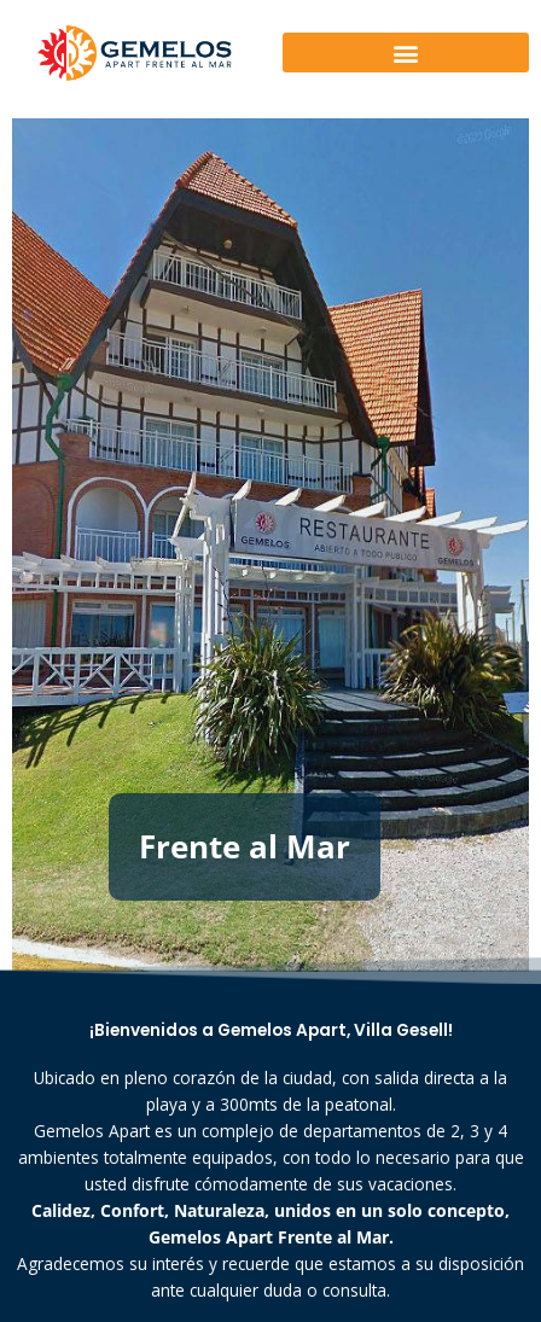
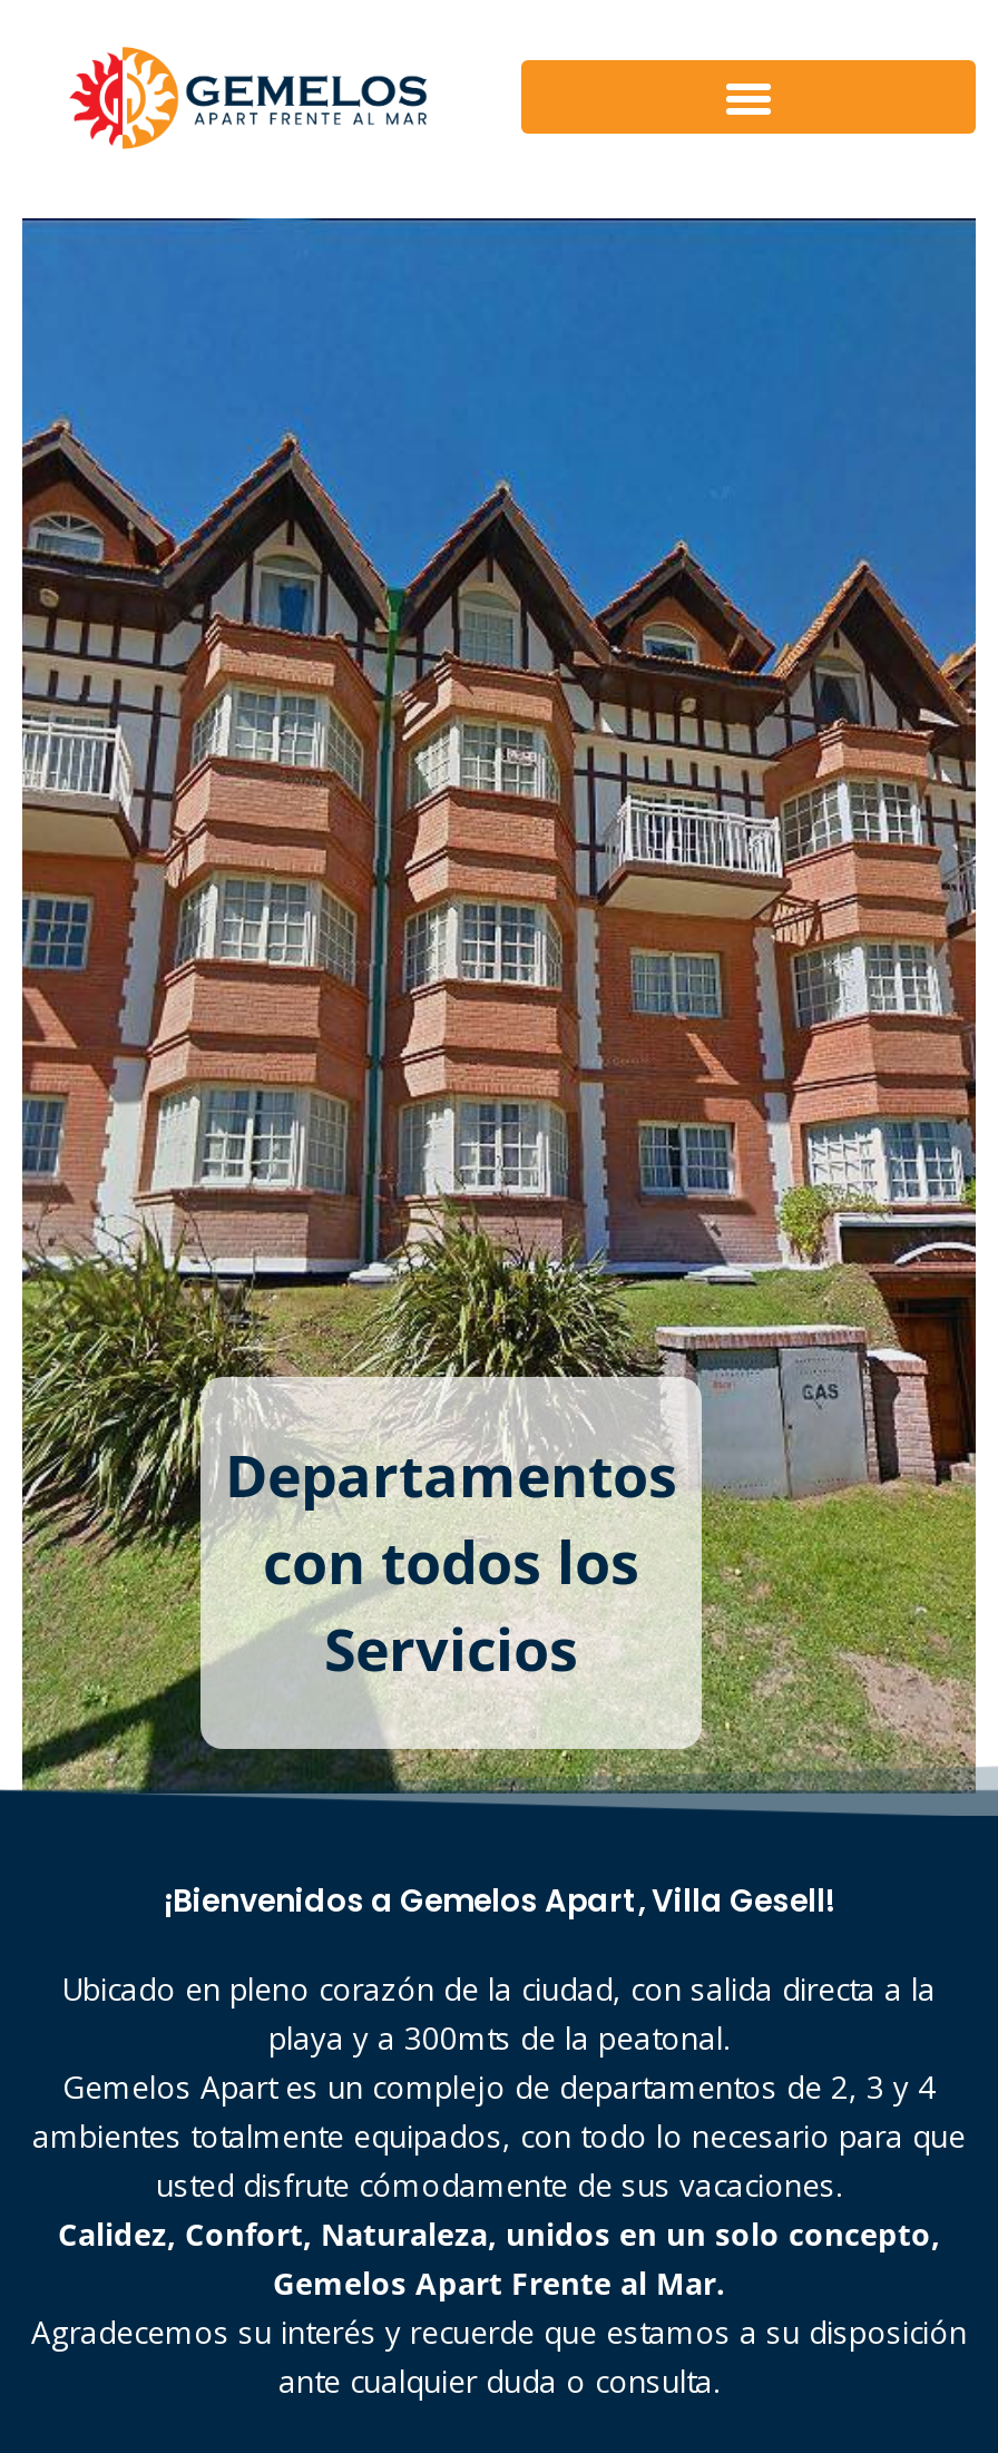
- [image]
- Frente al Mar
+ [image]
+ Departamentos
+ con todos los
+ Servicios
